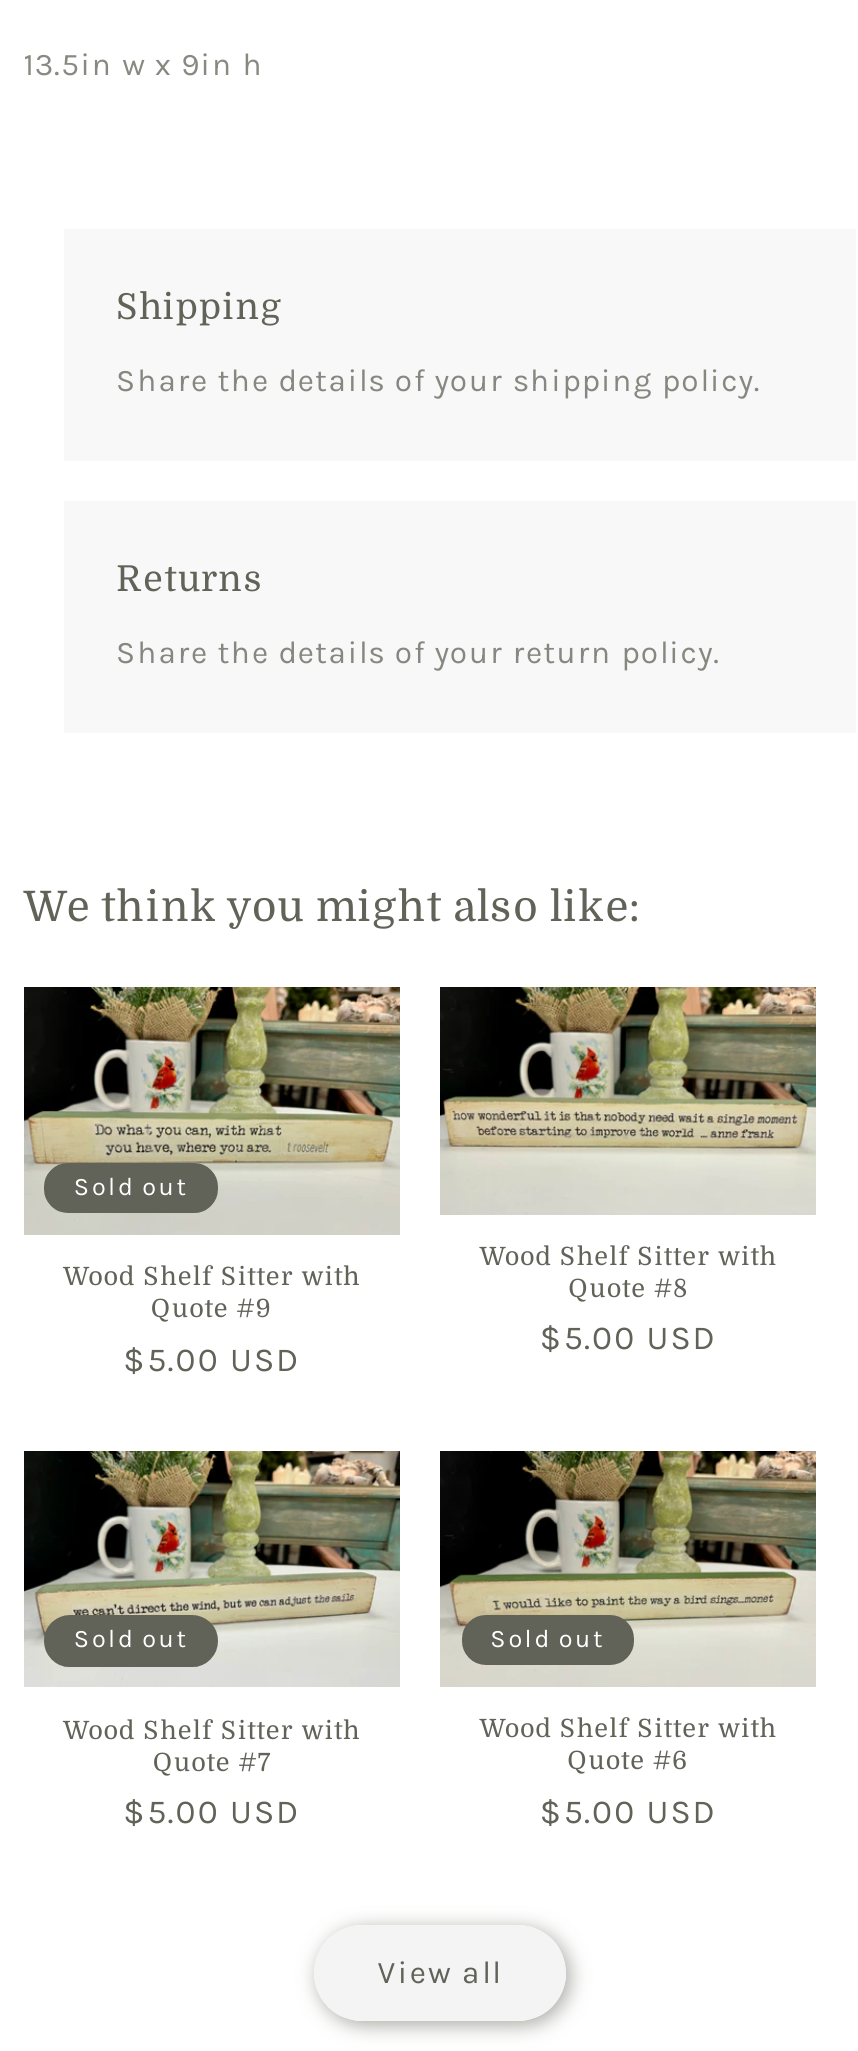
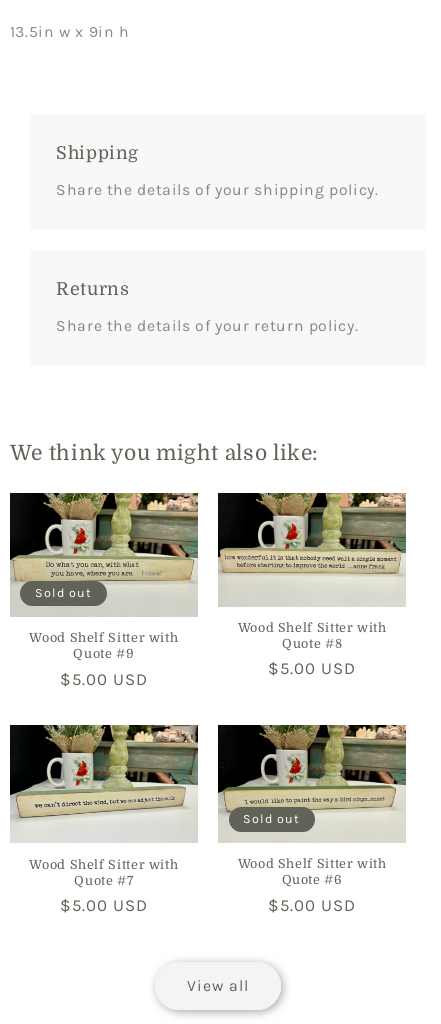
- Sold out
